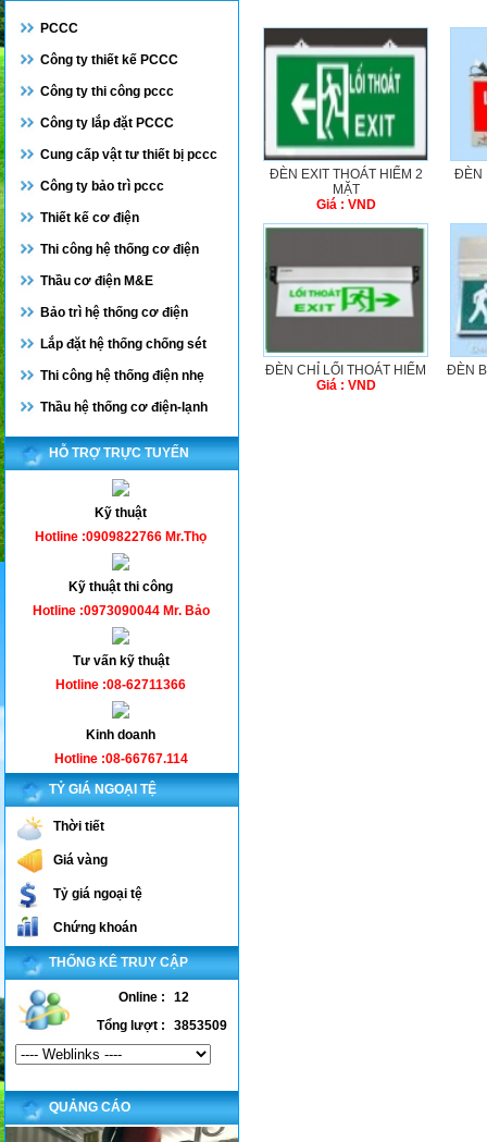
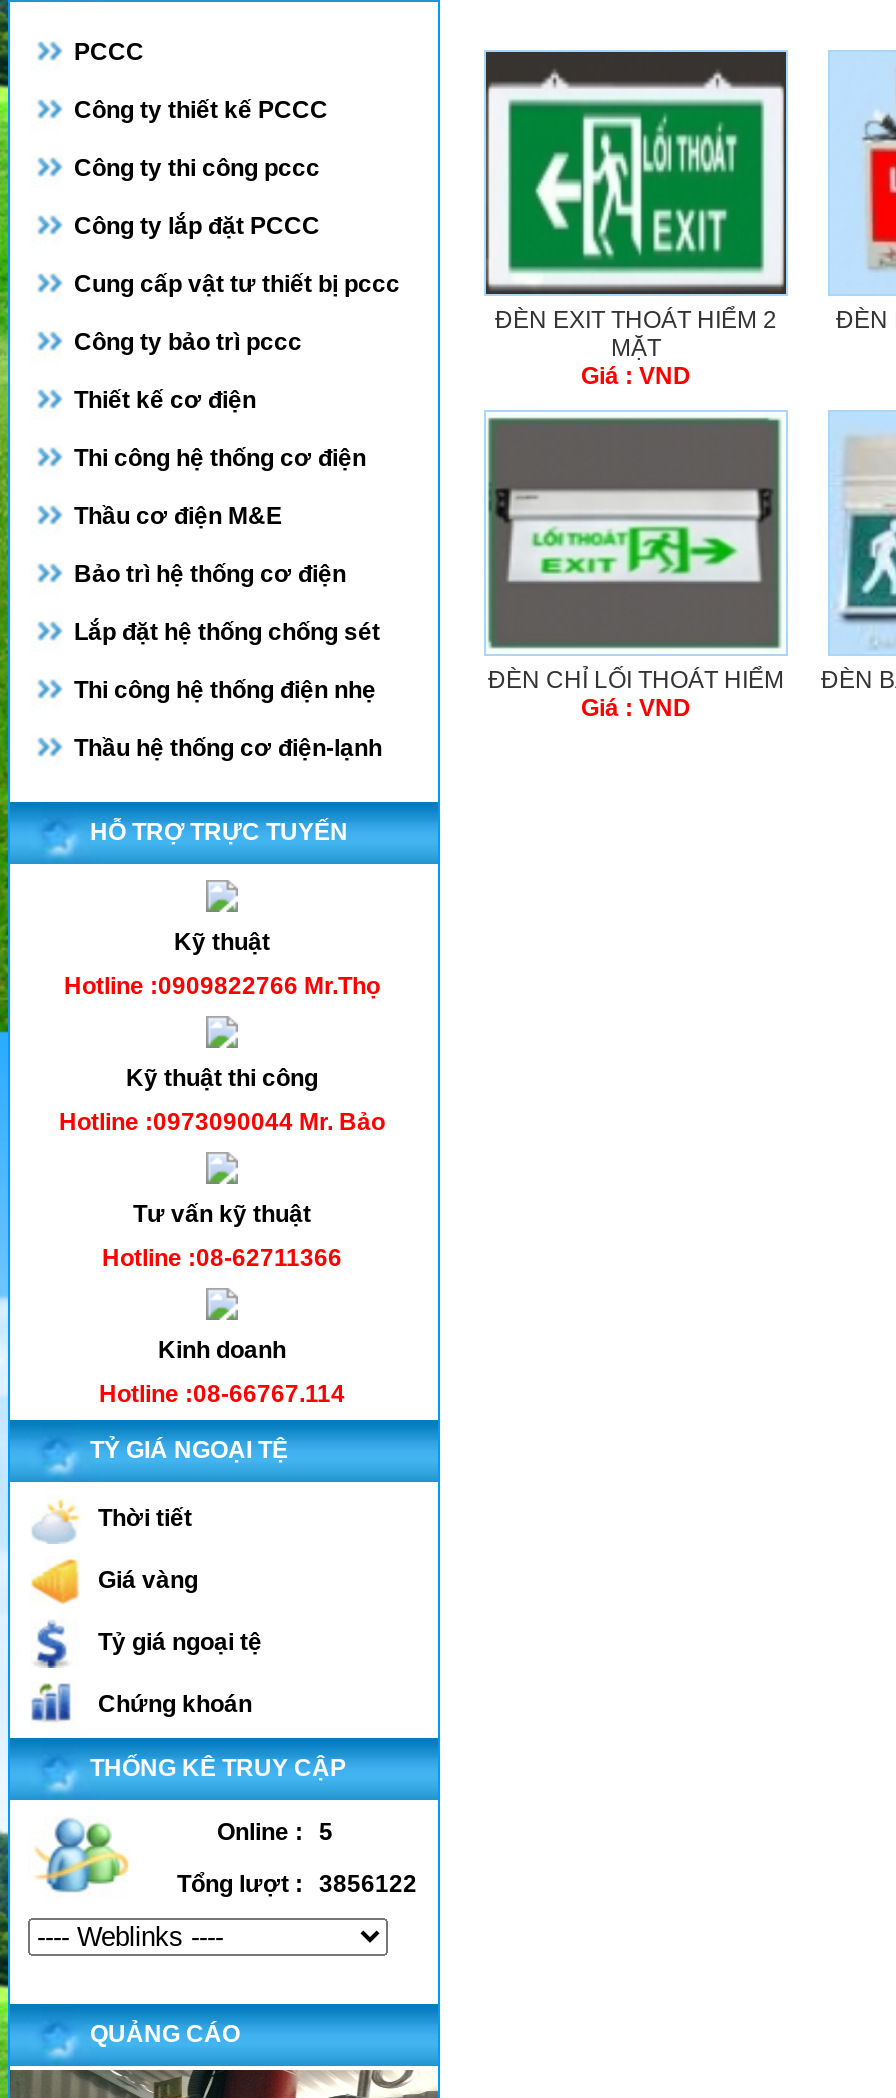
- Online : 12
+ Online : 5

- Tổng lượt : 3853509
+ Tổng lượt : 3856122
